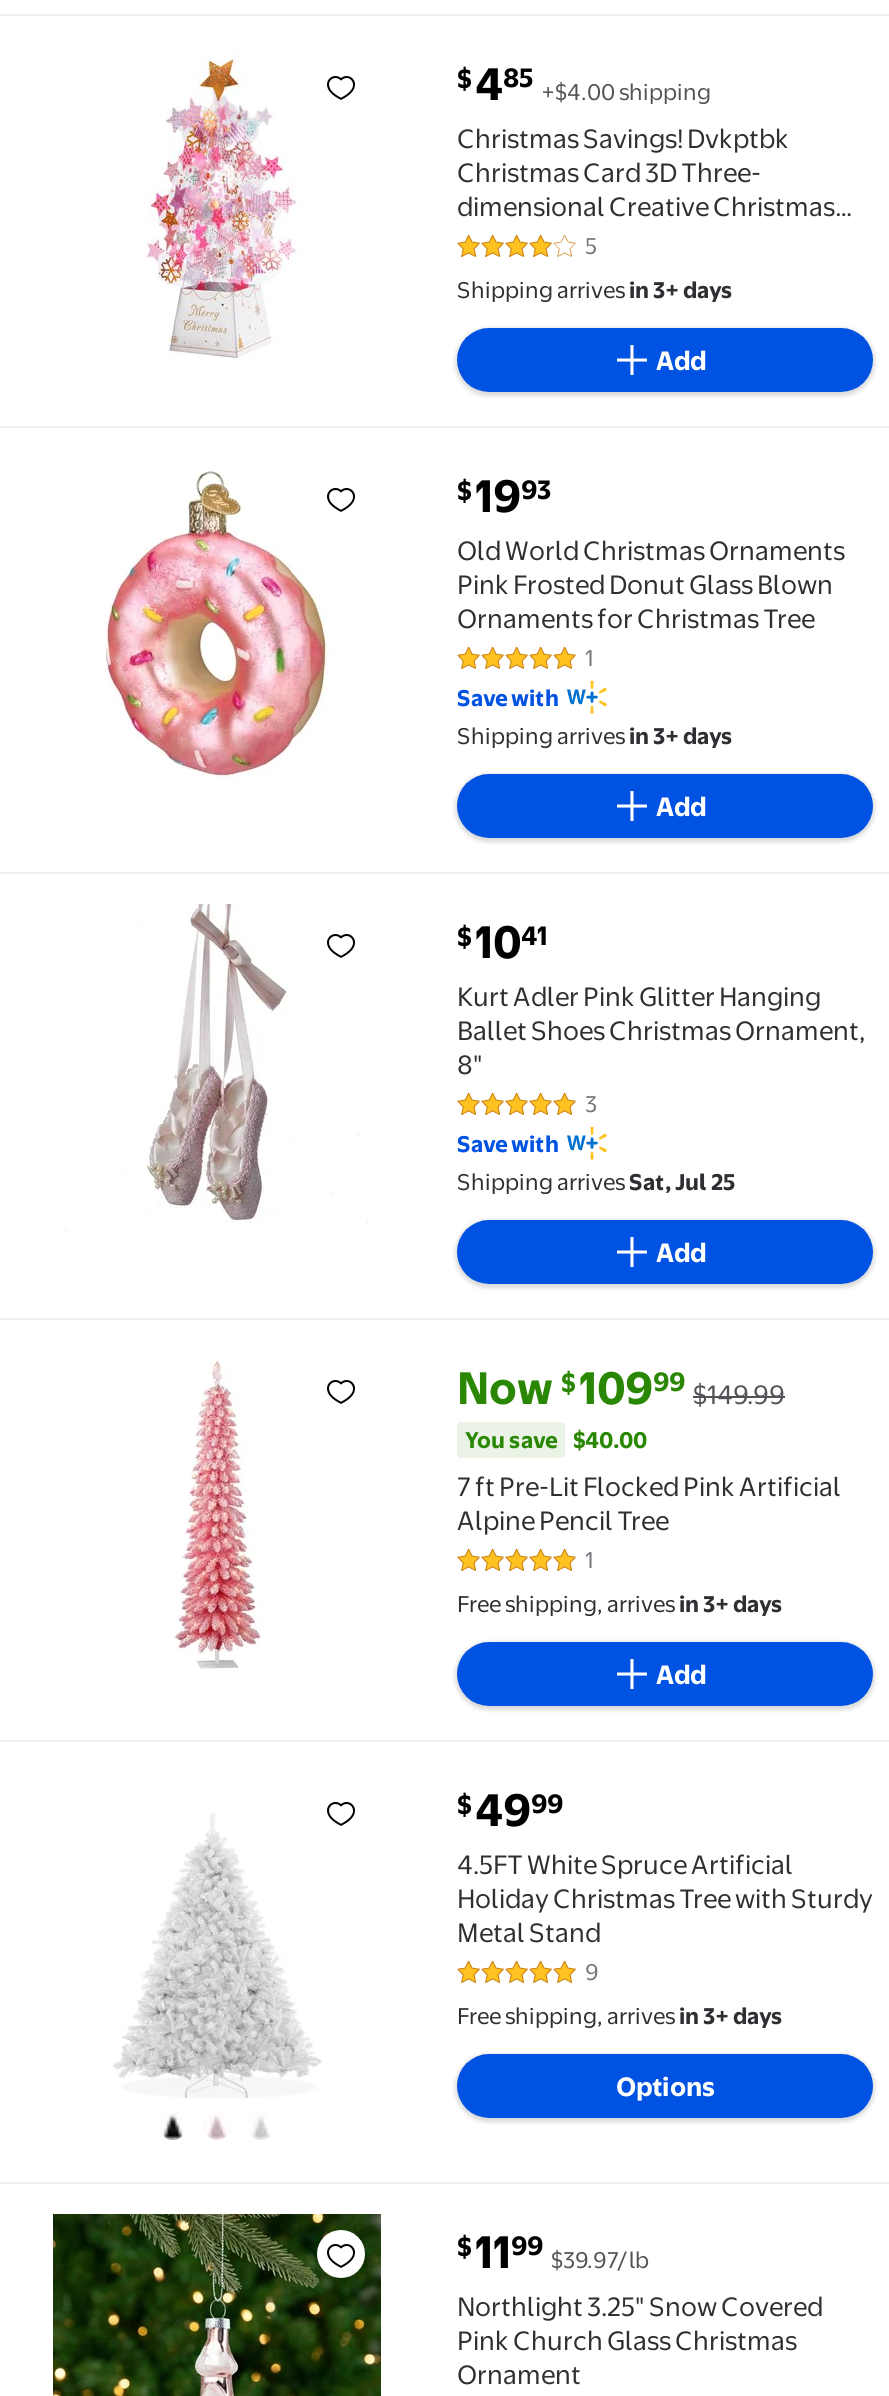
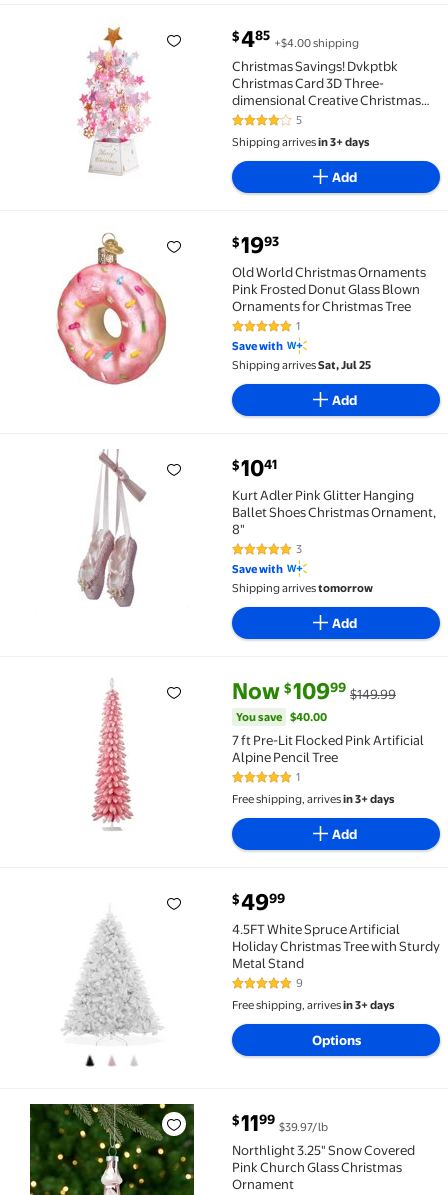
- Shipping arrives in 3+ days

moved up: Shipping arrives Sat, Jul 25

+ Shipping arrives tomorrow
